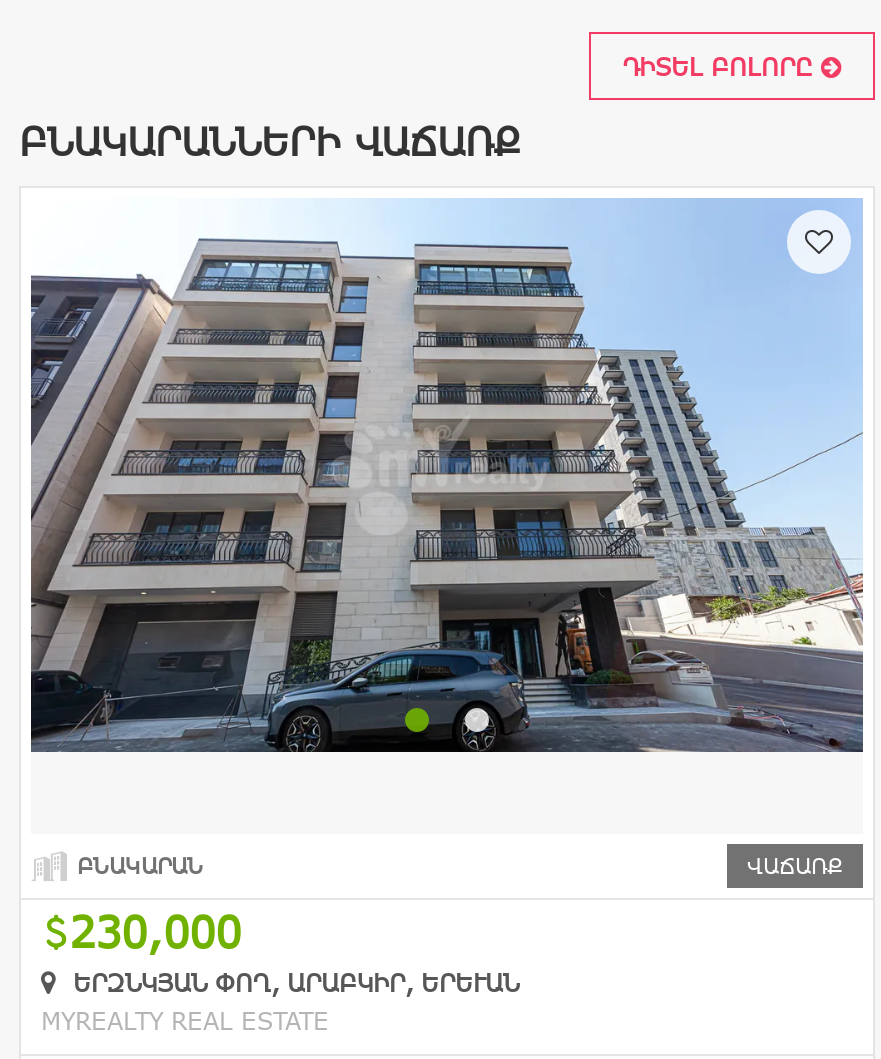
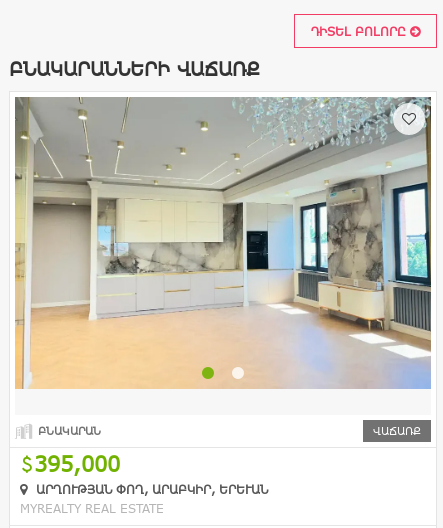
- [image]
+ [image]

- 230,000
+ 395,000

- ԵՐԶՆԿՅԱՆ ՓՈՂ, ԱՐԱԲԿԻՐ, ԵՐԵՒԱՆ
+ ԱՐՂՈՒԹՅԱՆ ՓՈՂ, ԱՐԱԲԿԻՐ, ԵՐԵՒԱՆ
